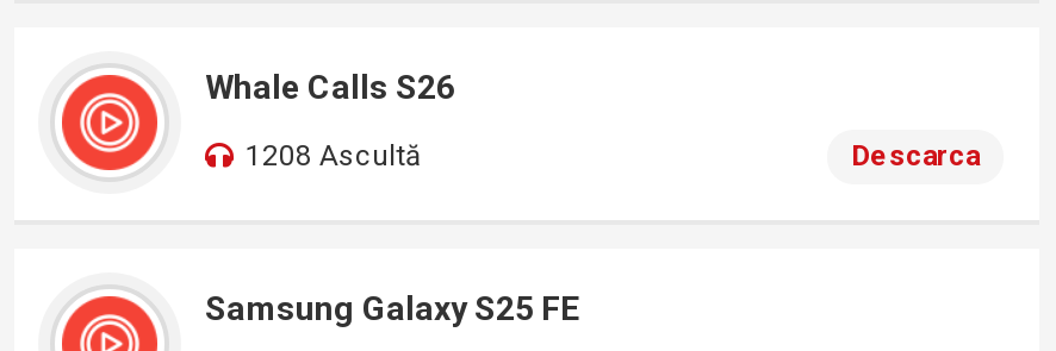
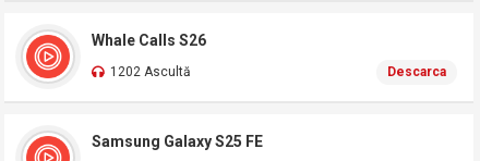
- 1208 Ascultă
+ 1202 Ascultă
